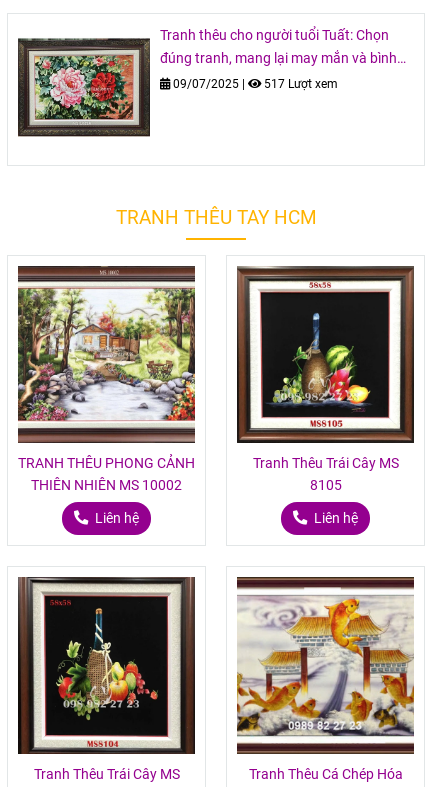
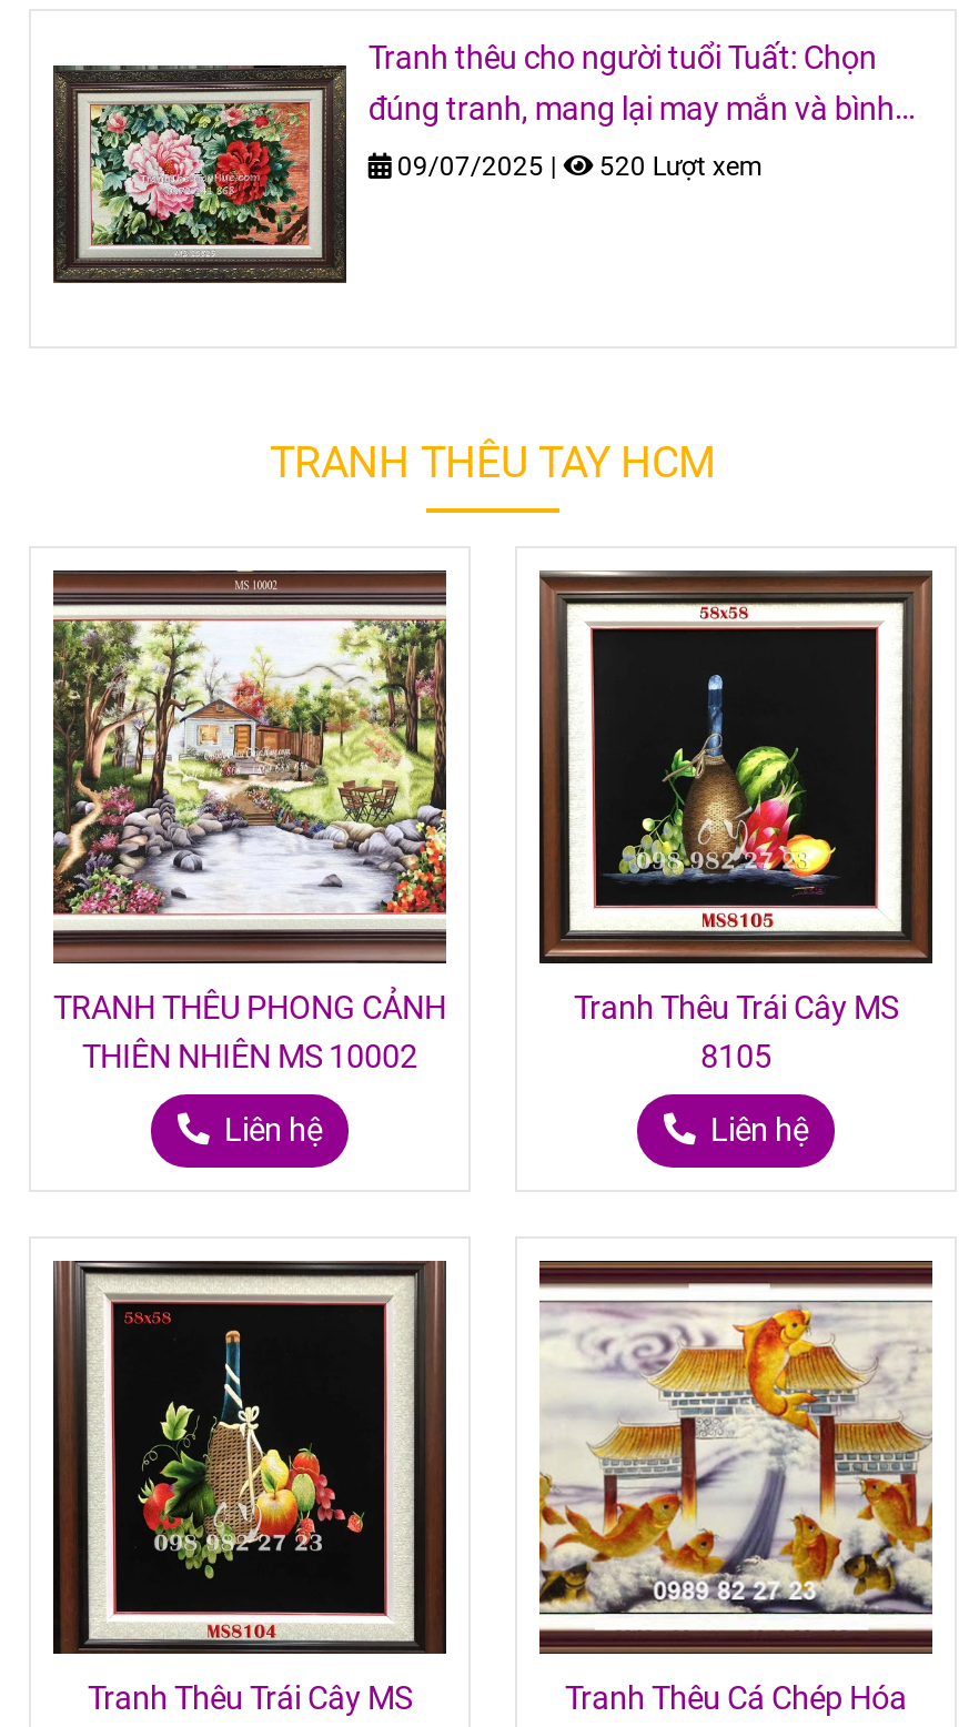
- 517 Lượt xem
+ 520 Lượt xem
